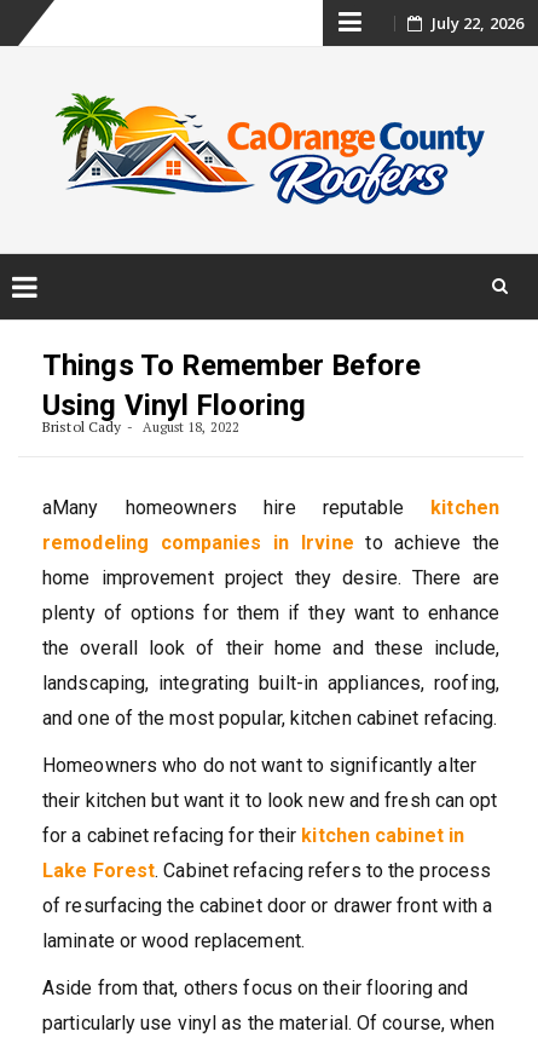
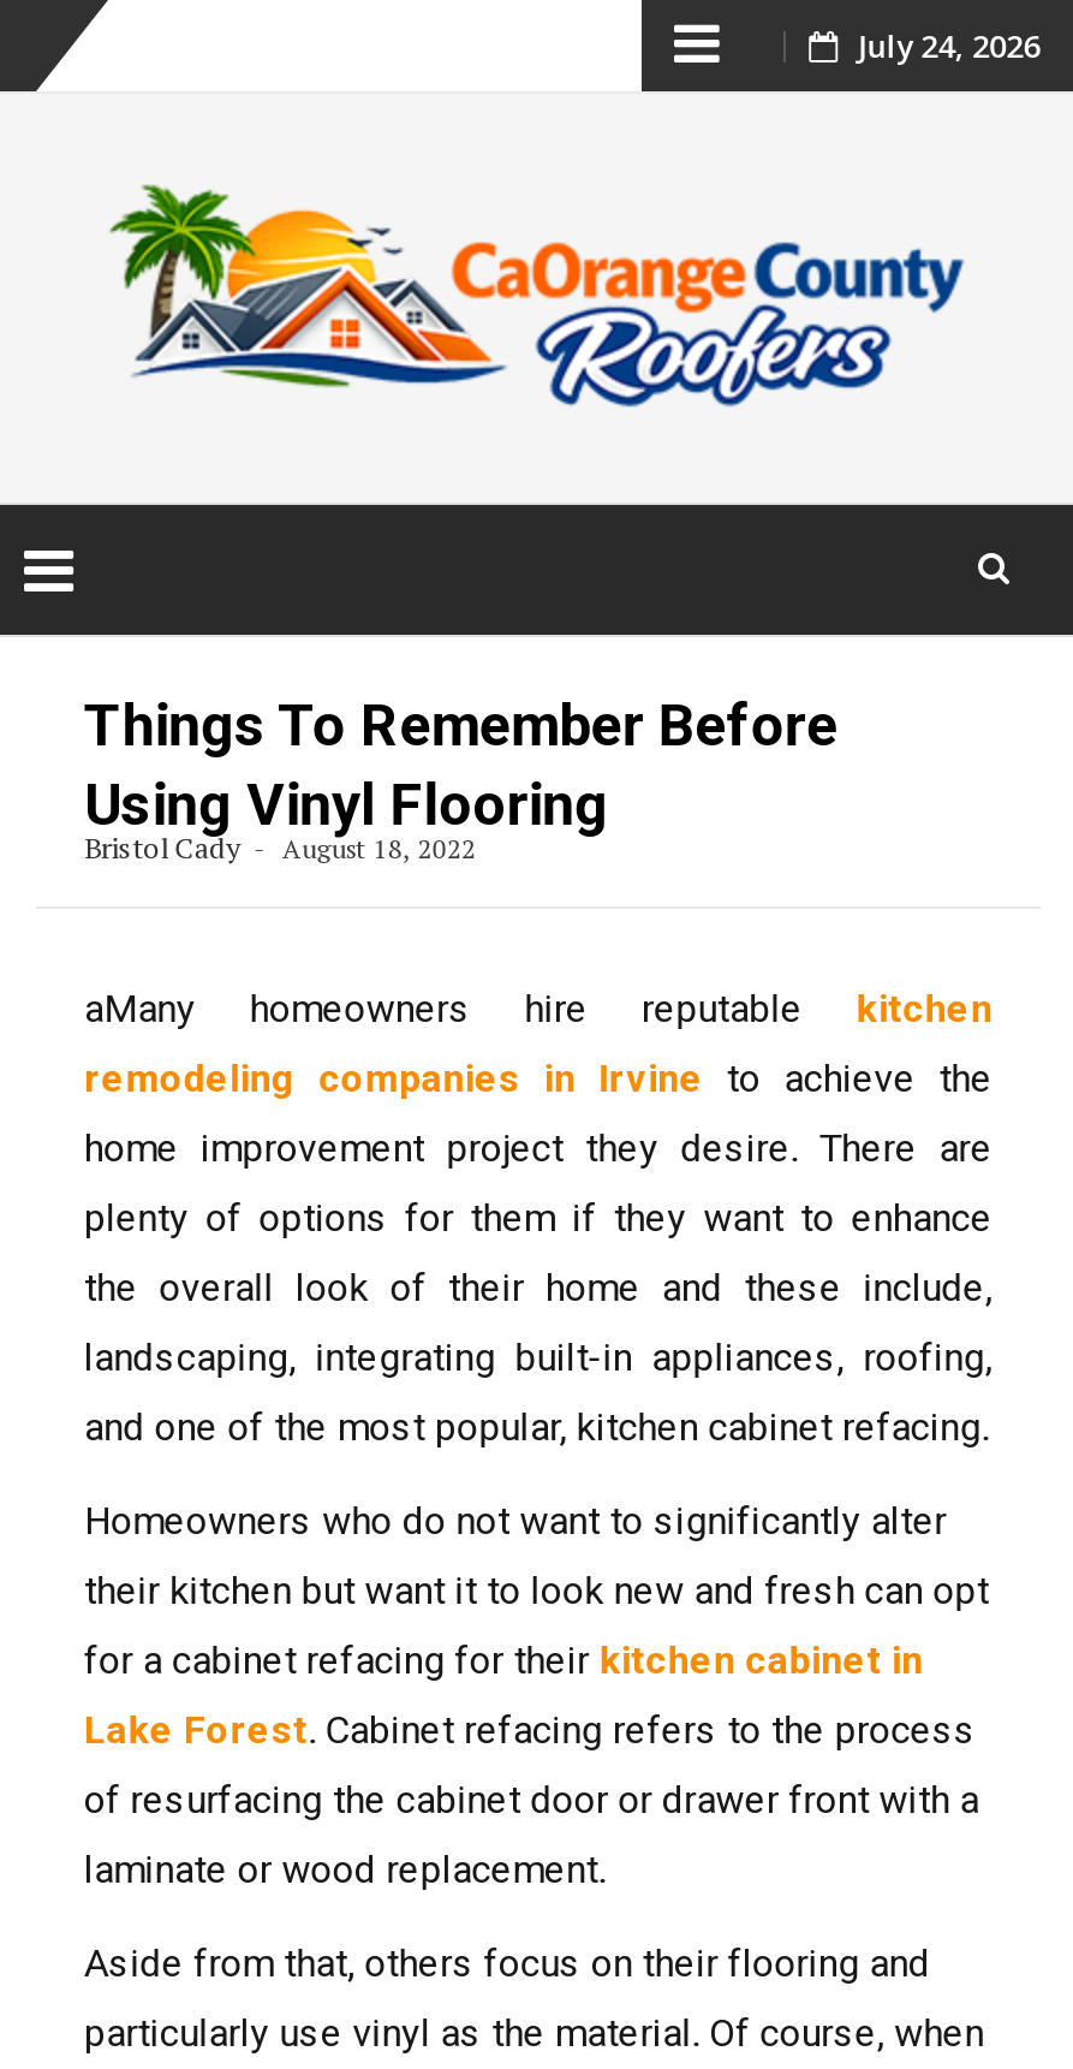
- July 22, 2026
+ July 24, 2026
